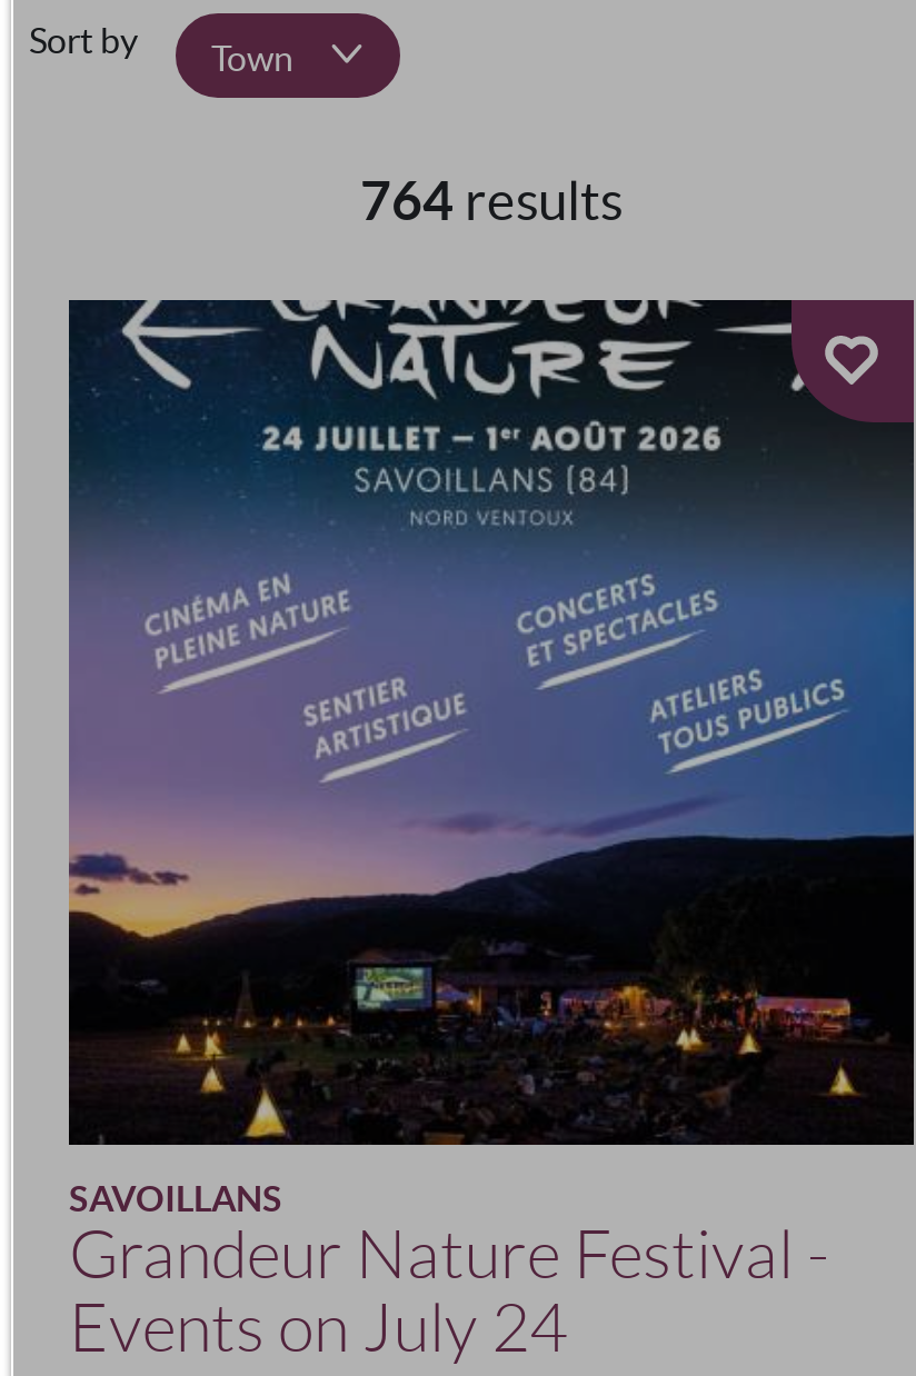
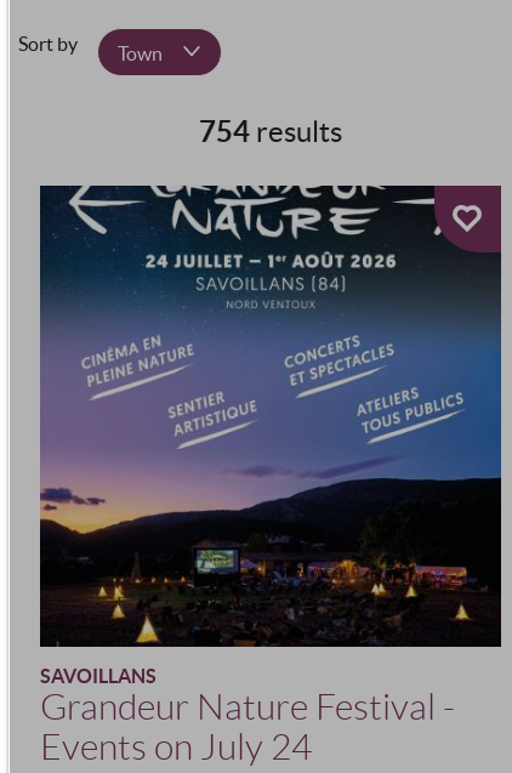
- 764 results
+ 754 results
